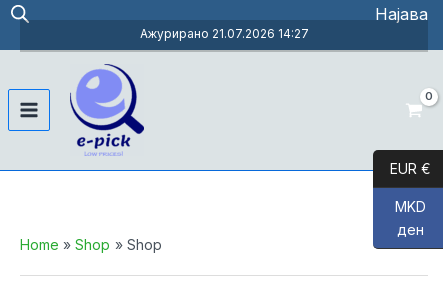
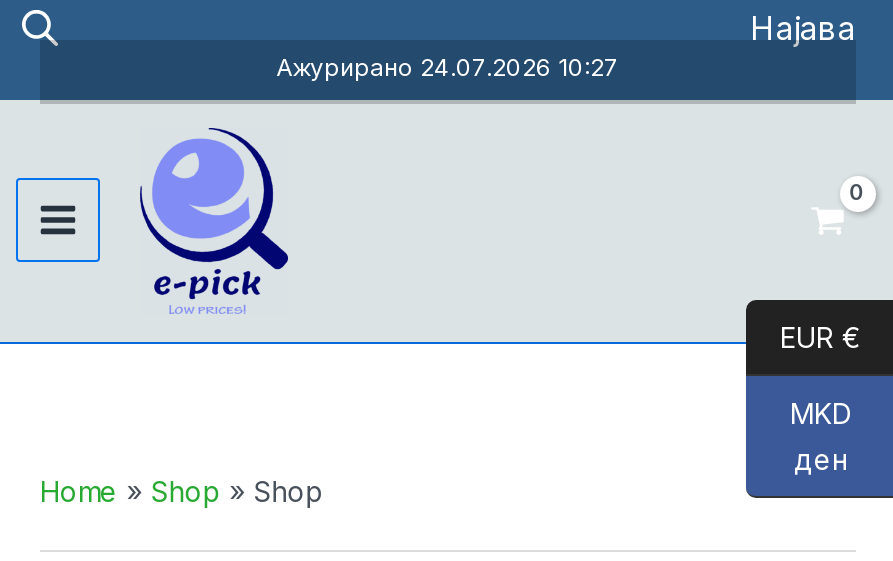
- Ажурирано 21.07.2026 14:27
+ Ажурирано 24.07.2026 10:27
